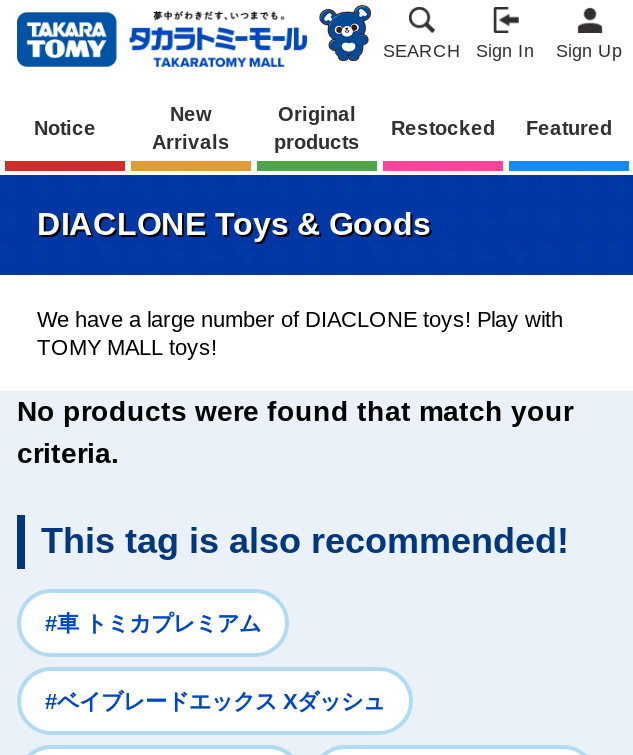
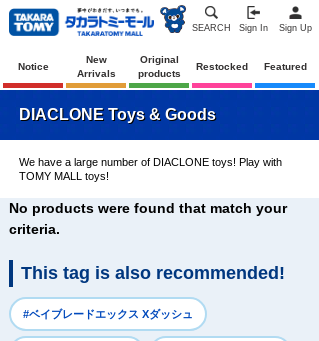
- #車 トミカプレミアム
